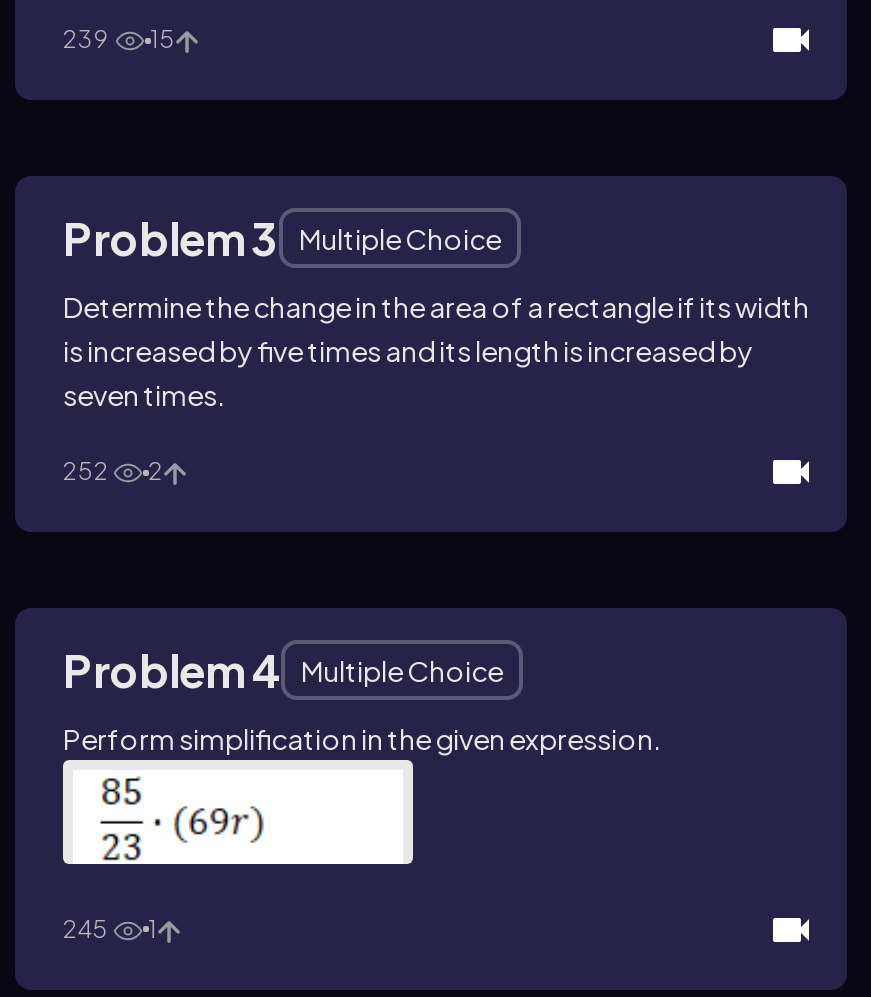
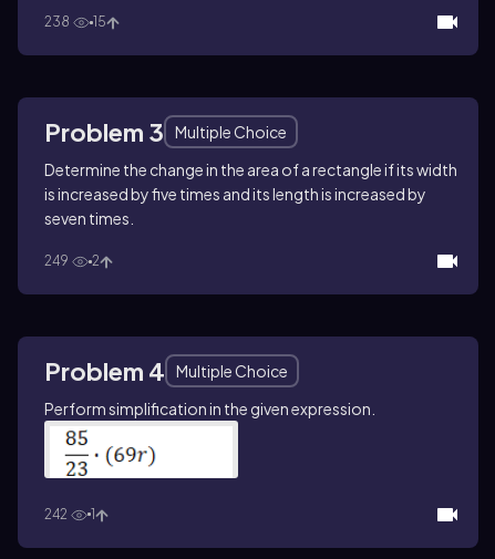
- 239 15
+ 238 15

- 252 2
+ 249 2

- 245
+ 242
